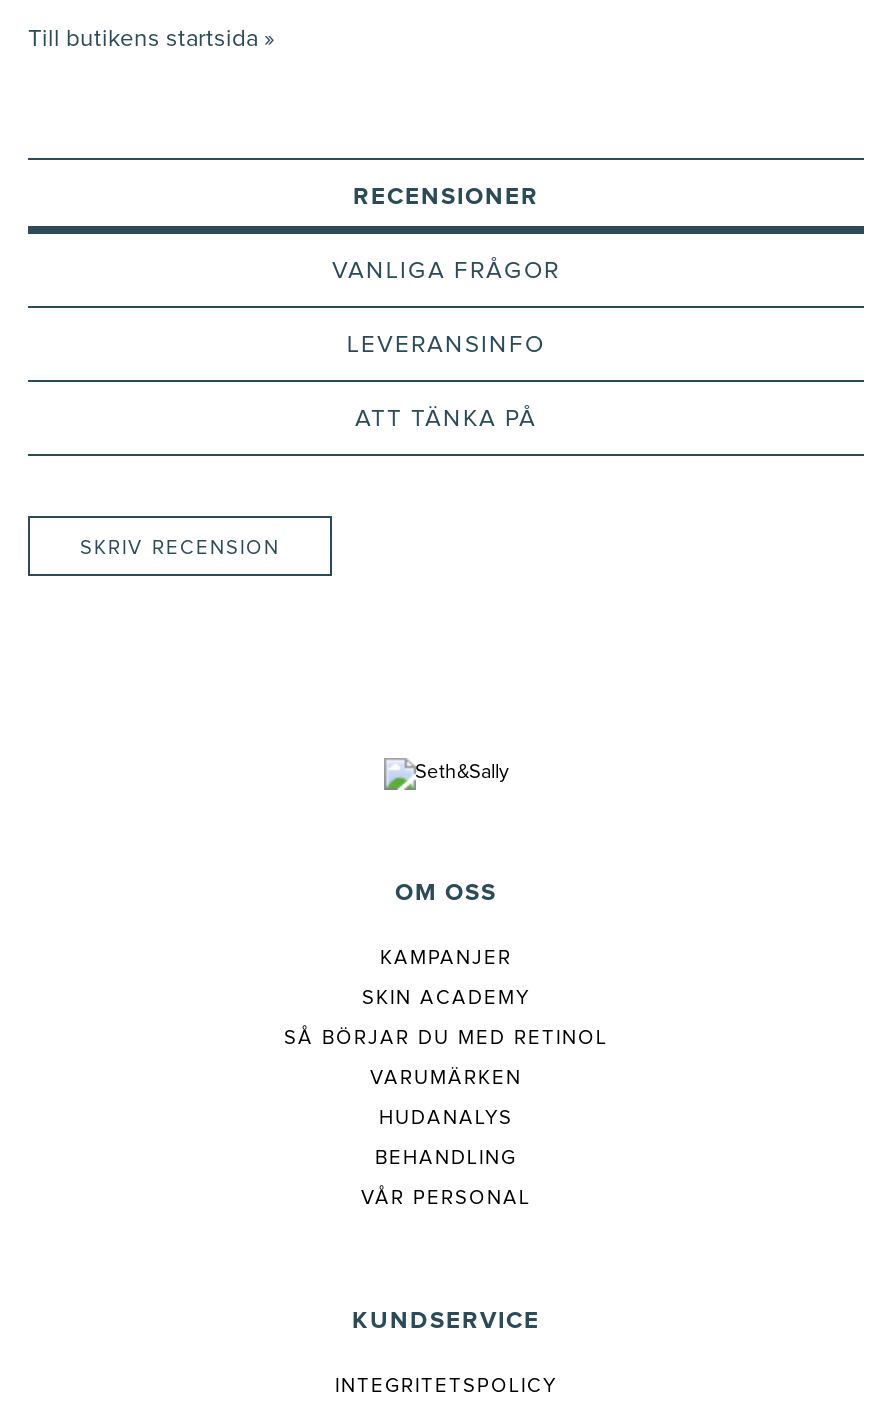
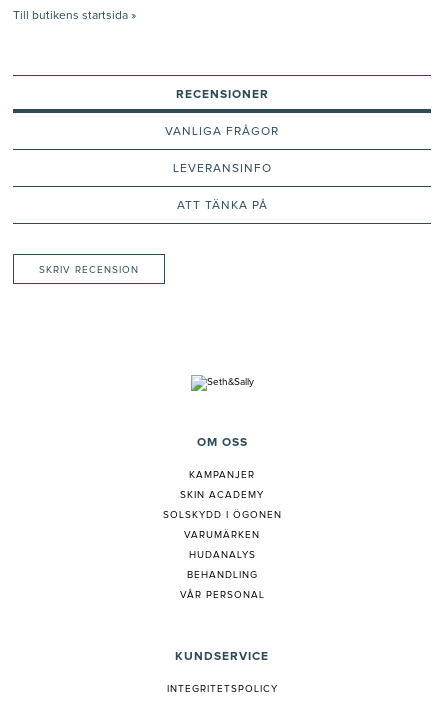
- SÅ BÖRJAR DU MED RETINOL
+ SOLSKYDD I ÖGONEN
